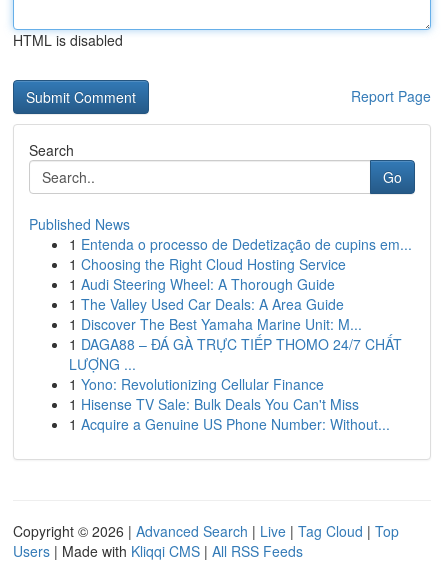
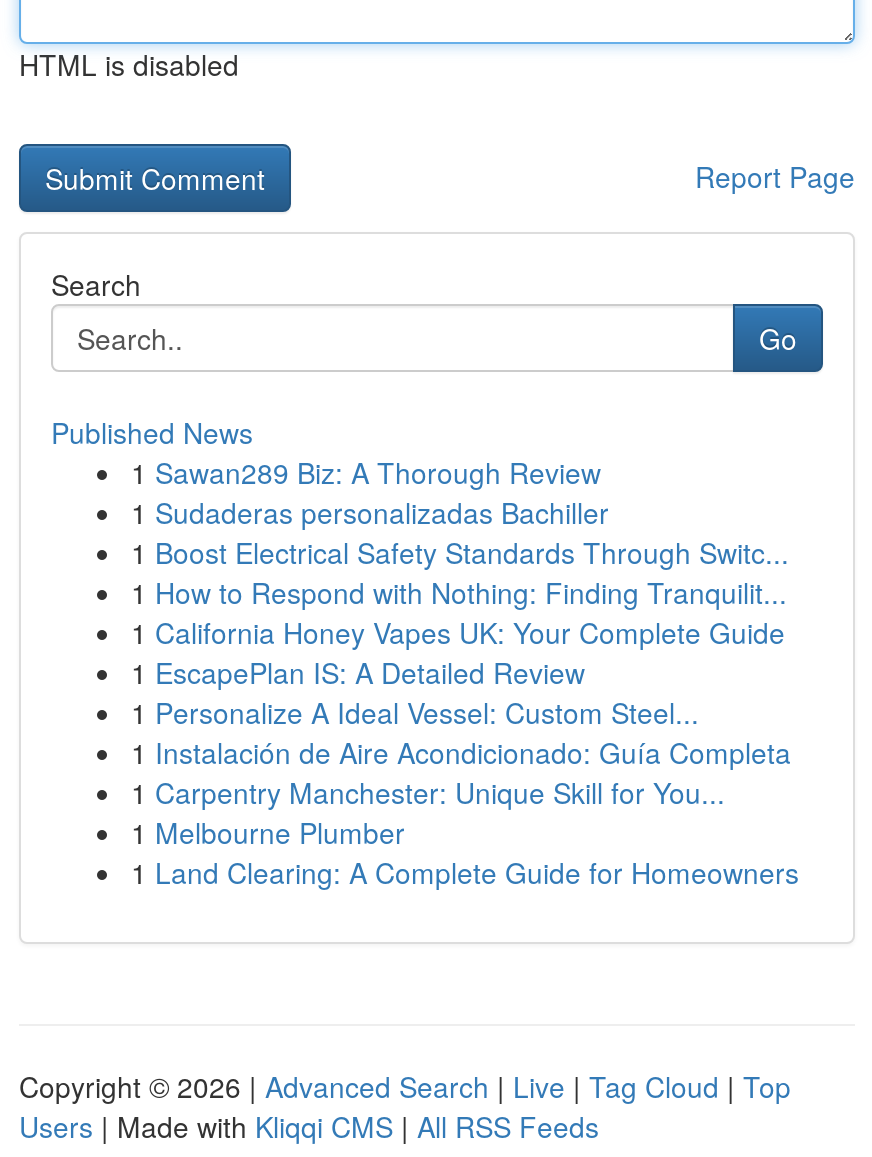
- 1 Entenda o processo de Dedetização de cupins em...
- 1 Choosing the Right Cloud Hosting Service
- 1 Audi Steering Wheel: A Thorough Guide
- 1 The Valley Used Car Deals: A Area Guide
- 1 Discover The Best Yamaha Marine Unit: M...
- 1 DAGA88 – ĐÁ GÀ TRỰC TIẾP THOMO 24/7 CHẤT
- LƯỢNG ...
- 1 Yono: Revolutionizing Cellular Finance
- 1 Hisense TV Sale: Bulk Deals You Can't Miss
- 1 Acquire a Genuine US Phone Number: Without...
+ 1 Sawan289 Biz: A Thorough Review
+ 1 Sudaderas personalizadas Bachiller
+ 1 Boost Electrical Safety Standards Through Switc...
+ 1 How to Respond with Nothing: Finding Tranquilit...
+ 1 California Honey Vapes UK: Your Complete Guide
+ 1 EscapePlan IS: A Detailed Review
+ 1 Personalize A Ideal Vessel: Custom Steel...
+ 1 Instalación de Aire Acondicionado: Guía Completa
+ 1 Carpentry Manchester: Unique Skill for You...
+ 1 Melbourne Plumber
+ 1 Land Clearing: A Complete Guide for Homeowners
